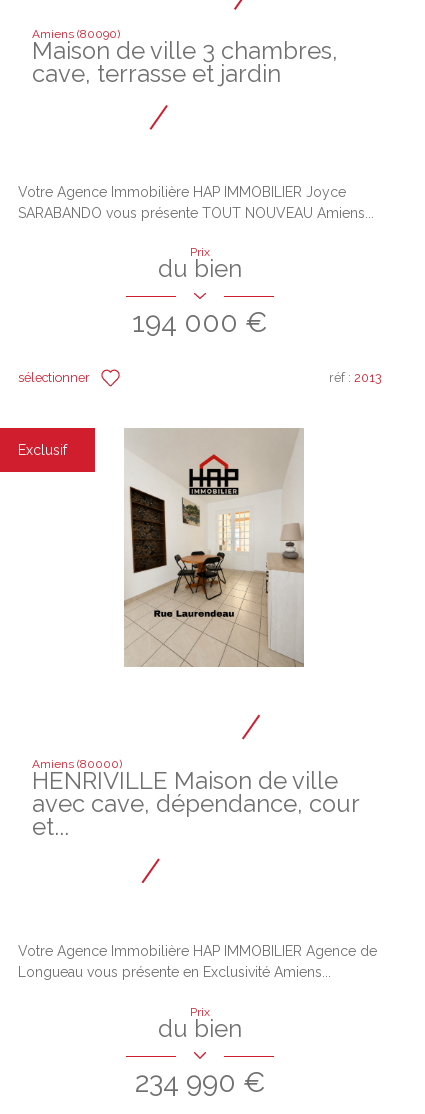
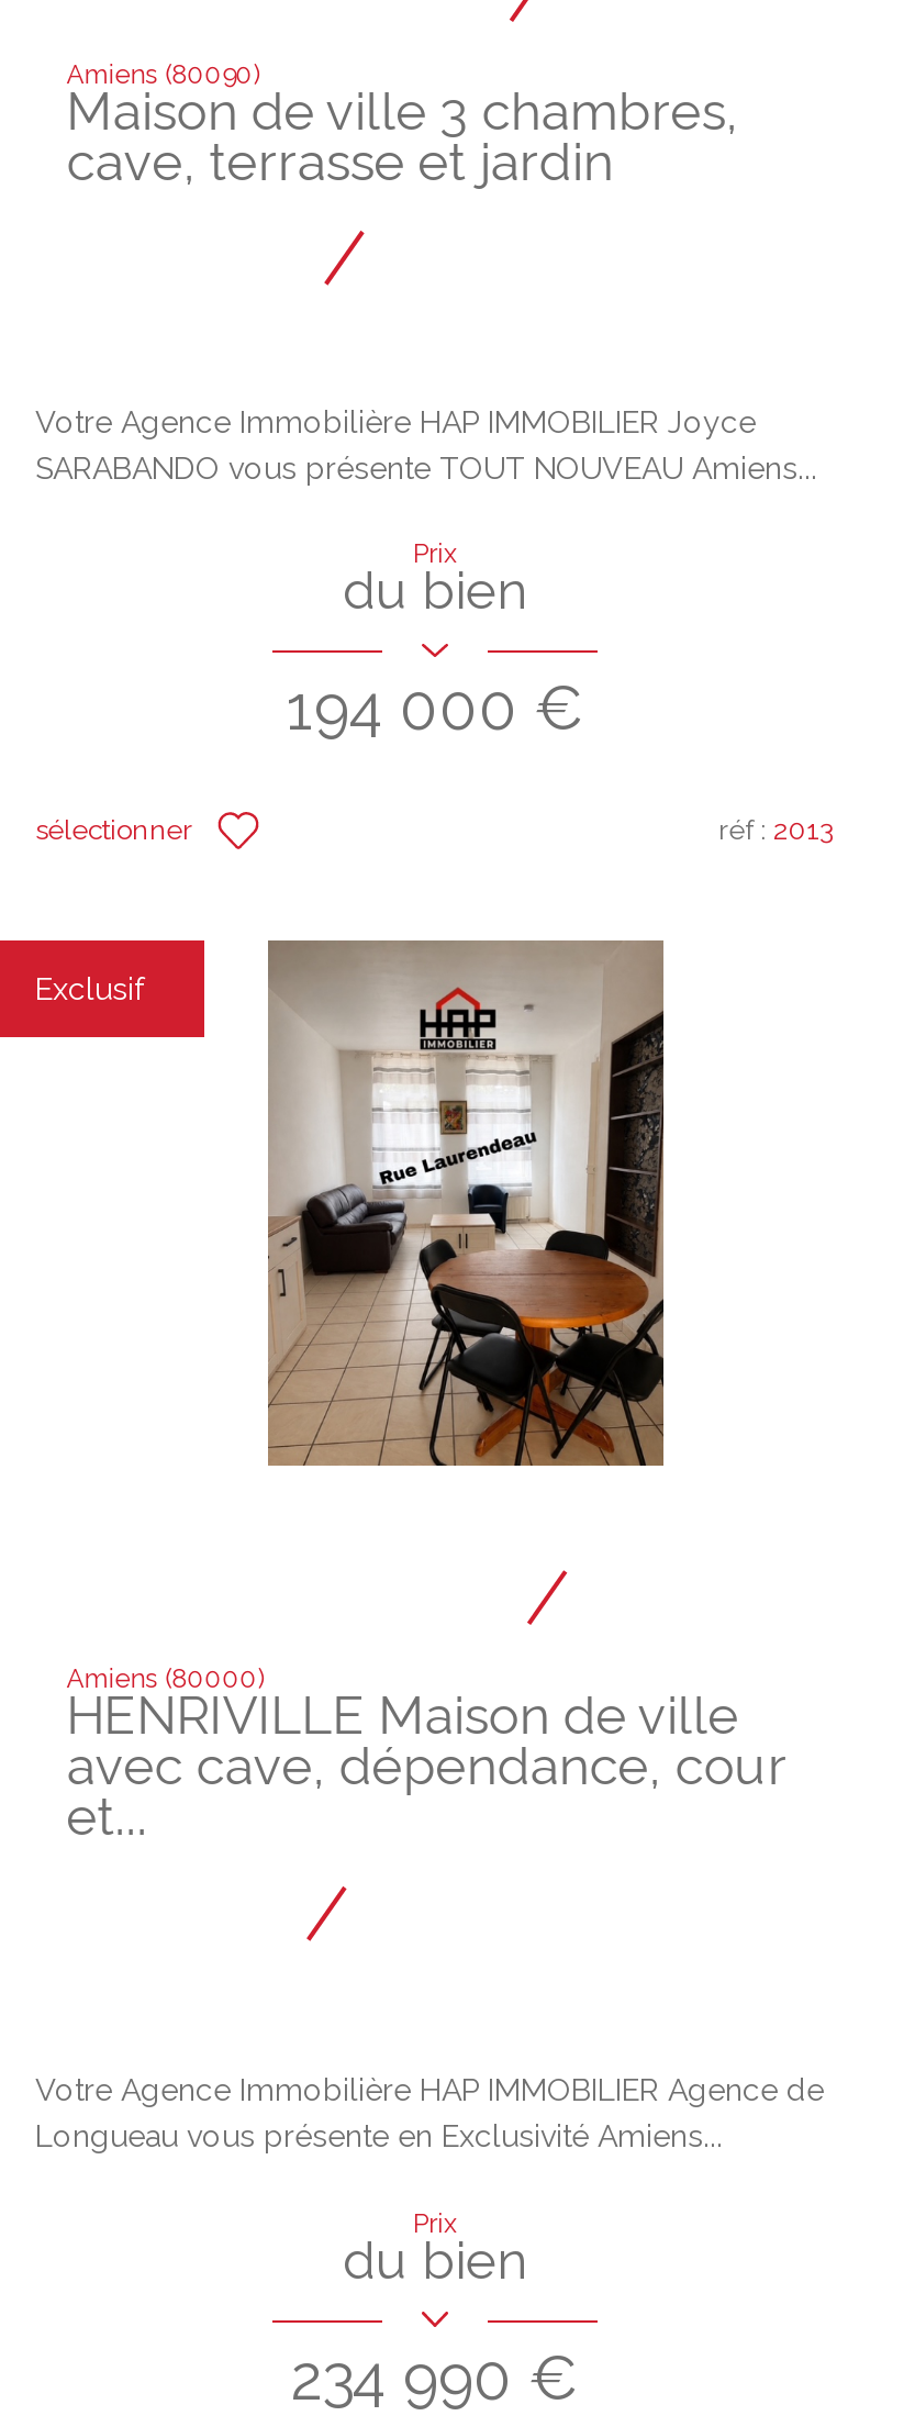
- [image]
+ [image]
